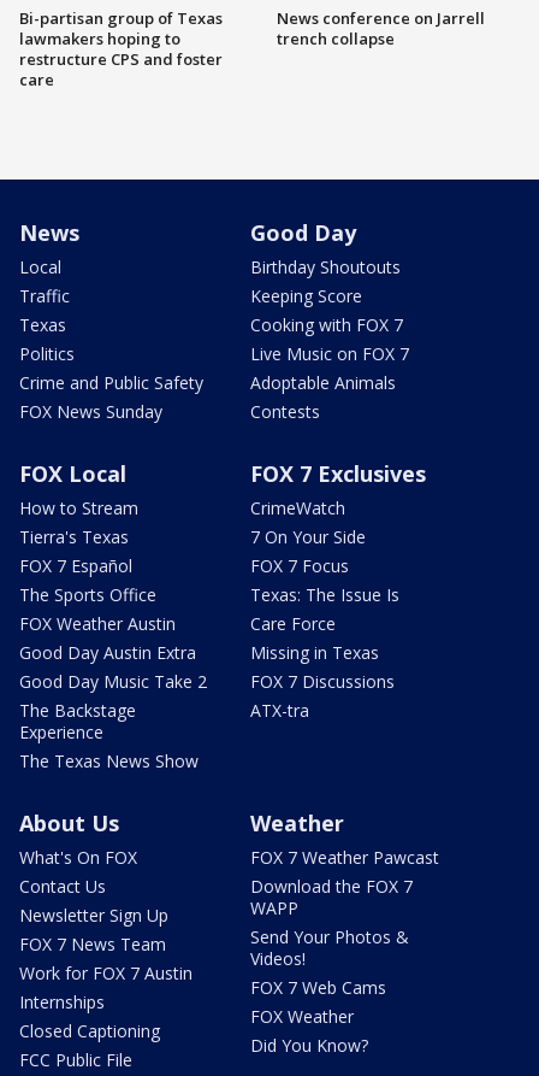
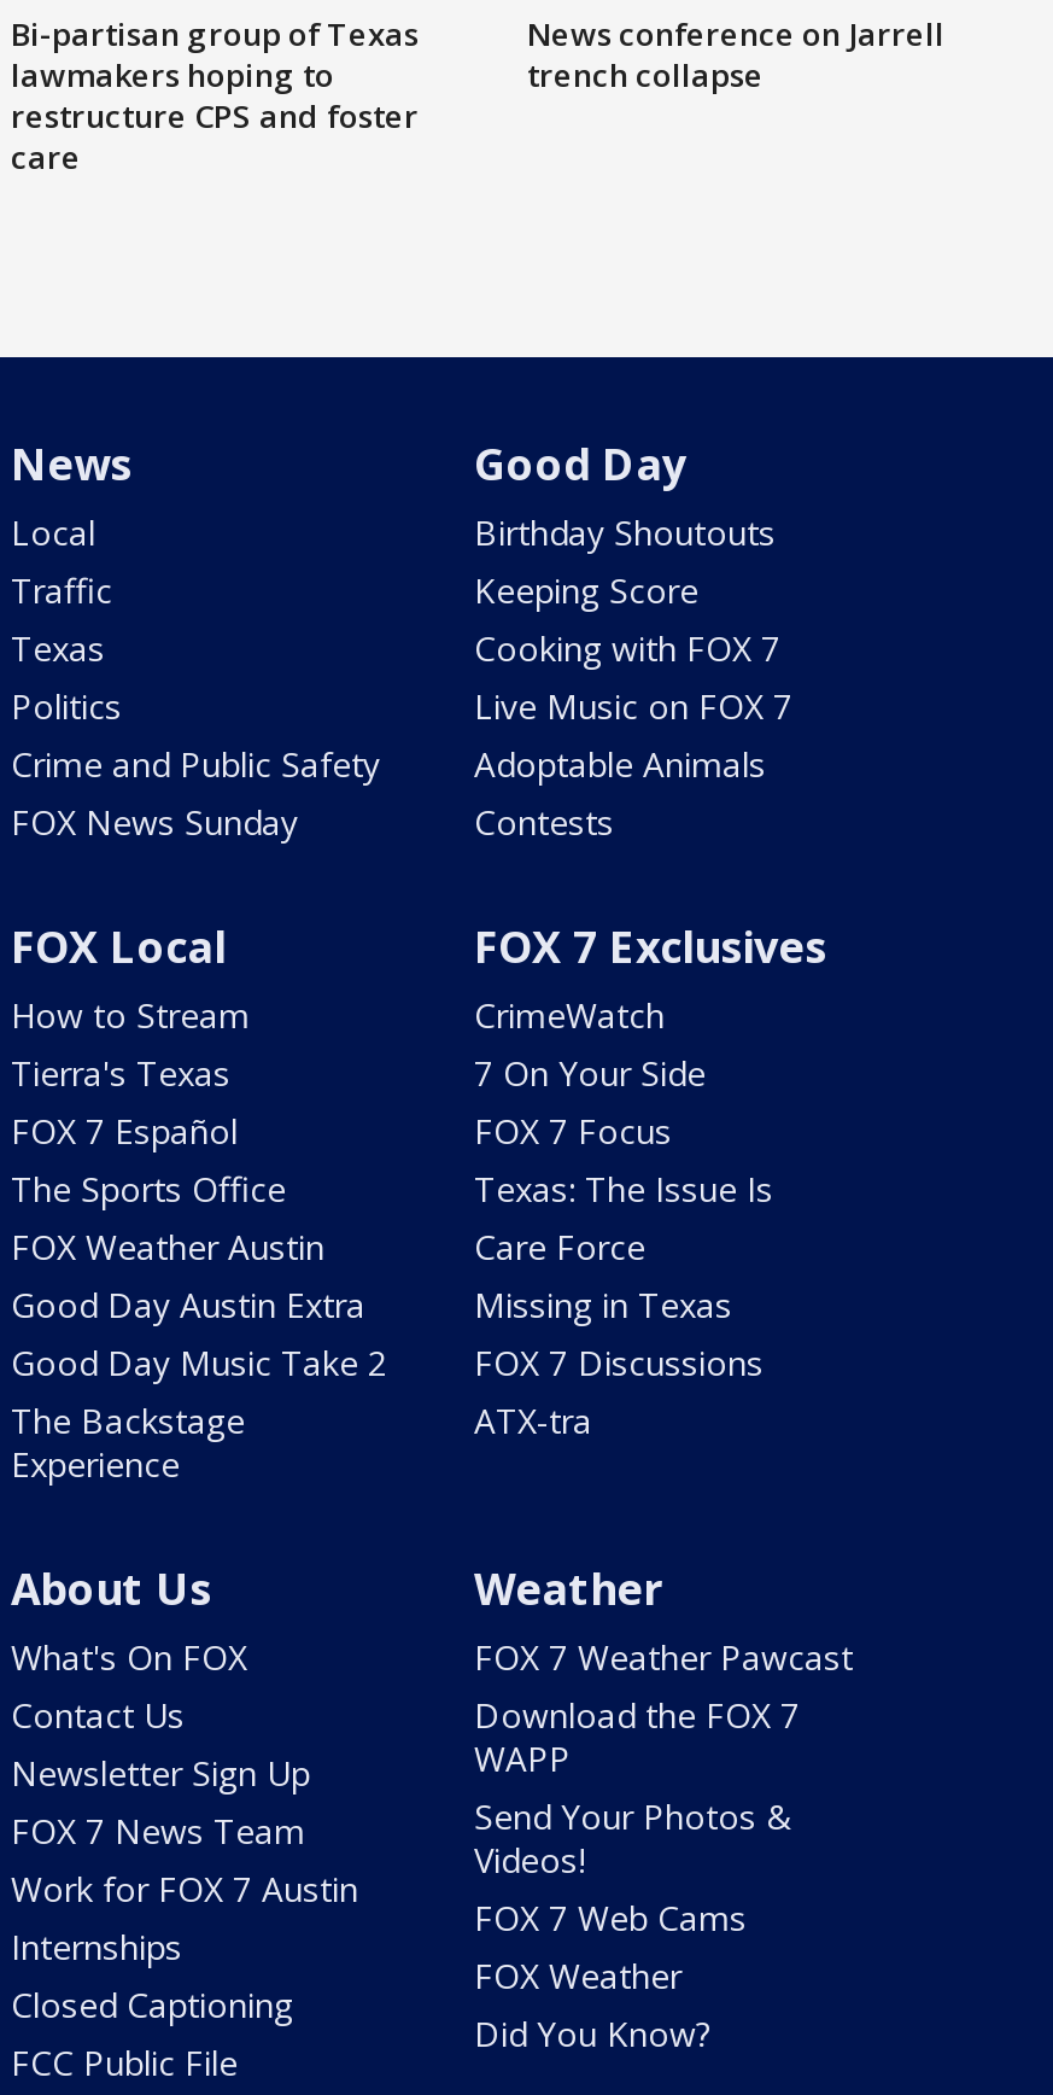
- The Texas News Show
